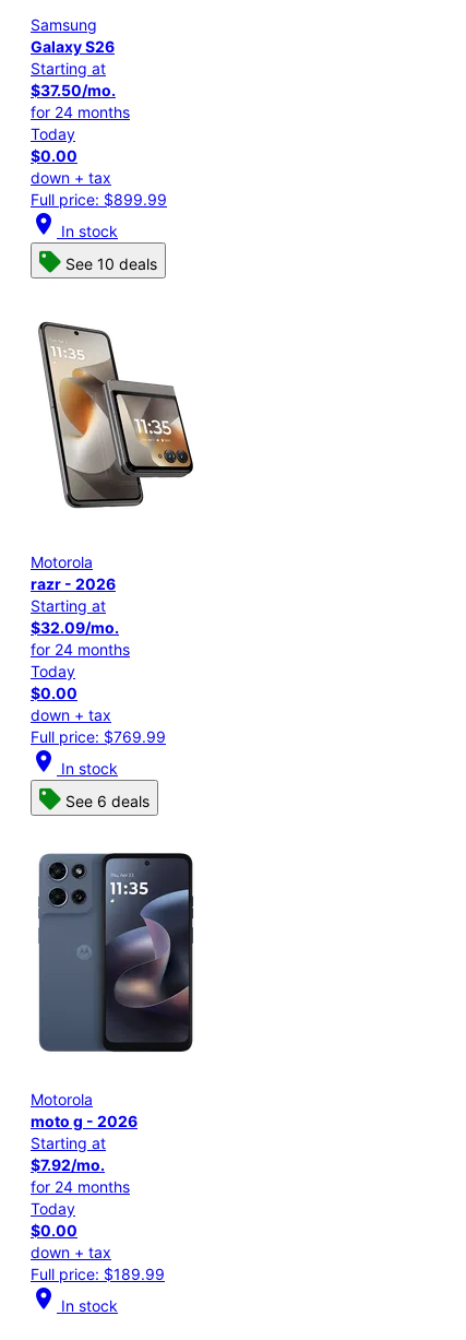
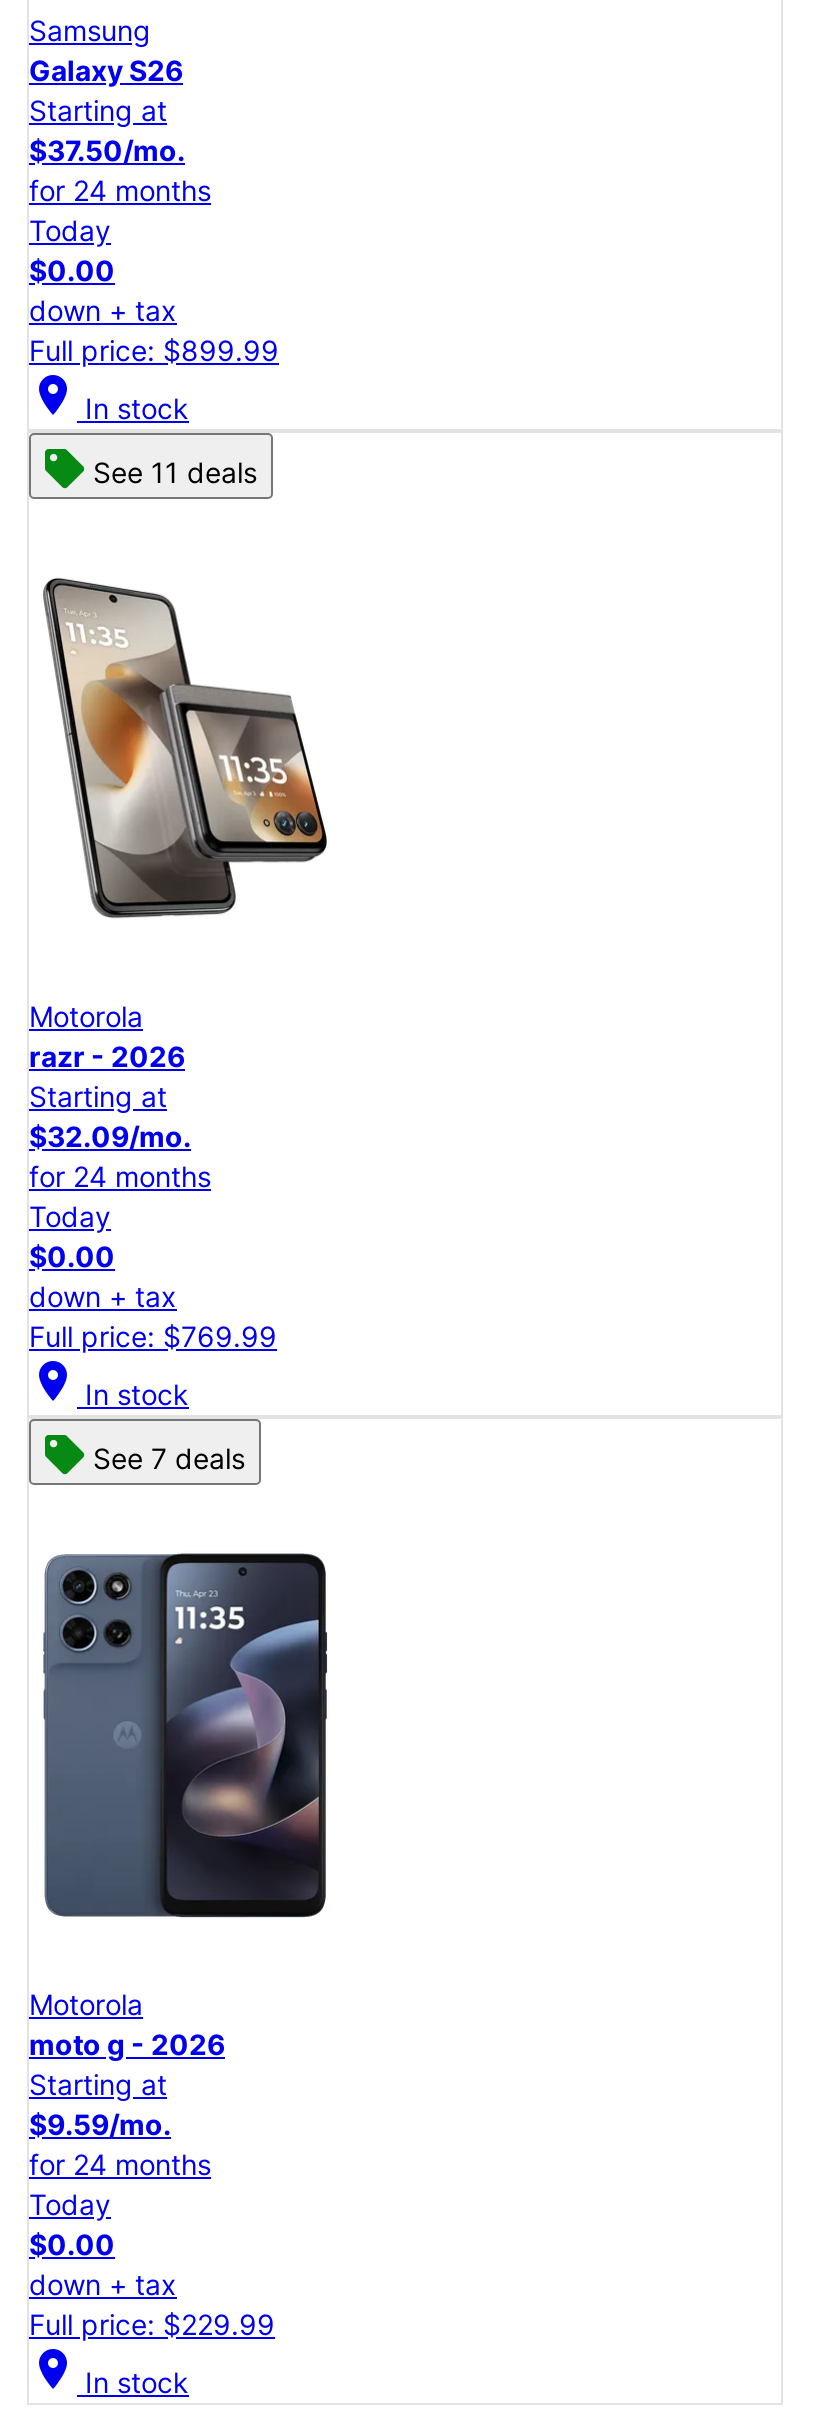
- See 10 deals
+ See 11 deals

- See 6 deals
+ See 7 deals

- $7.92/mo.
+ $9.59/mo.

- Full price: $189.99
+ Full price: $229.99
